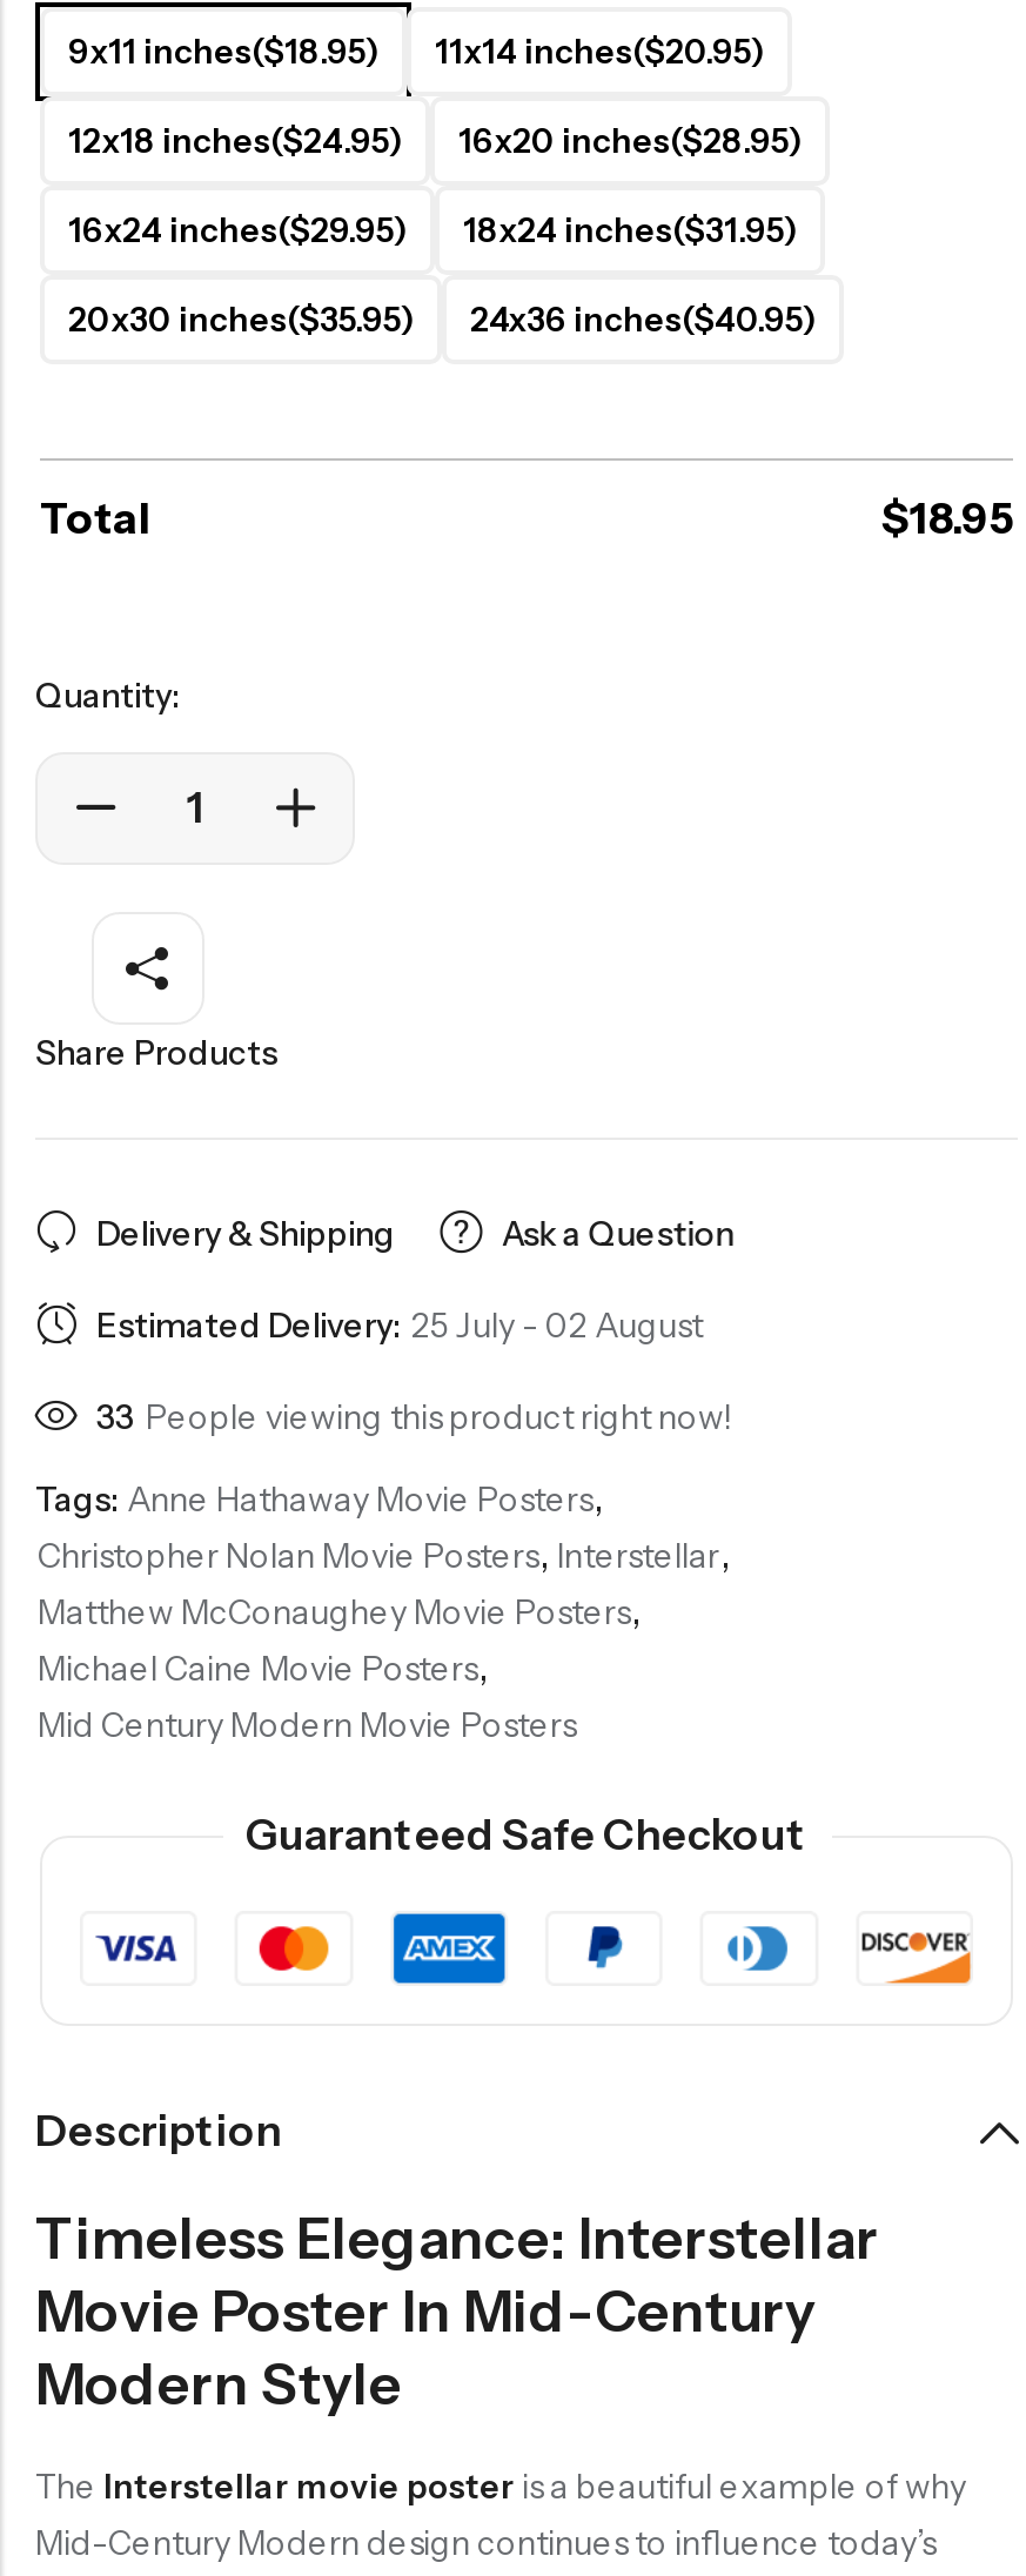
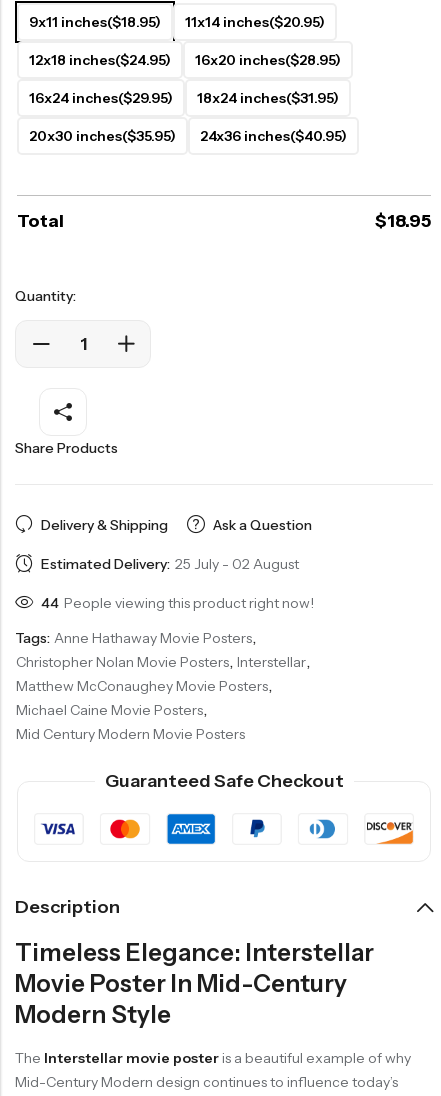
- 33 People viewing this product right now!
+ 44 People viewing this product right now!
